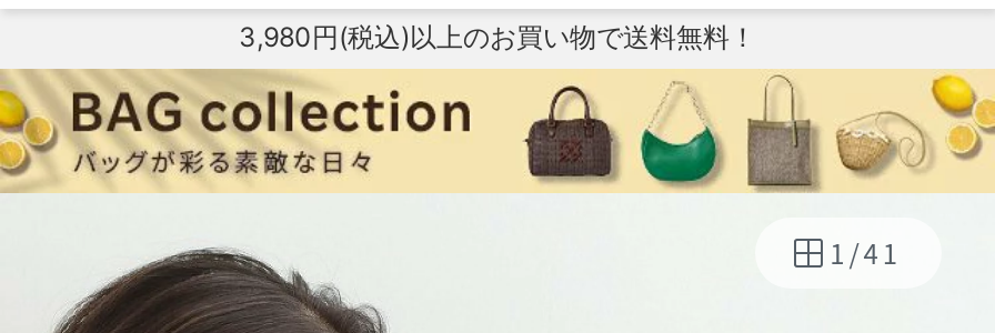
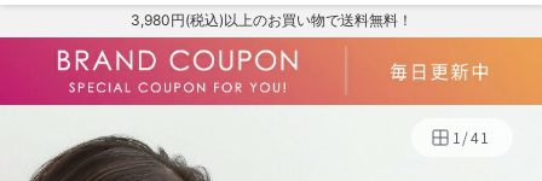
- [image]
+ [image]
